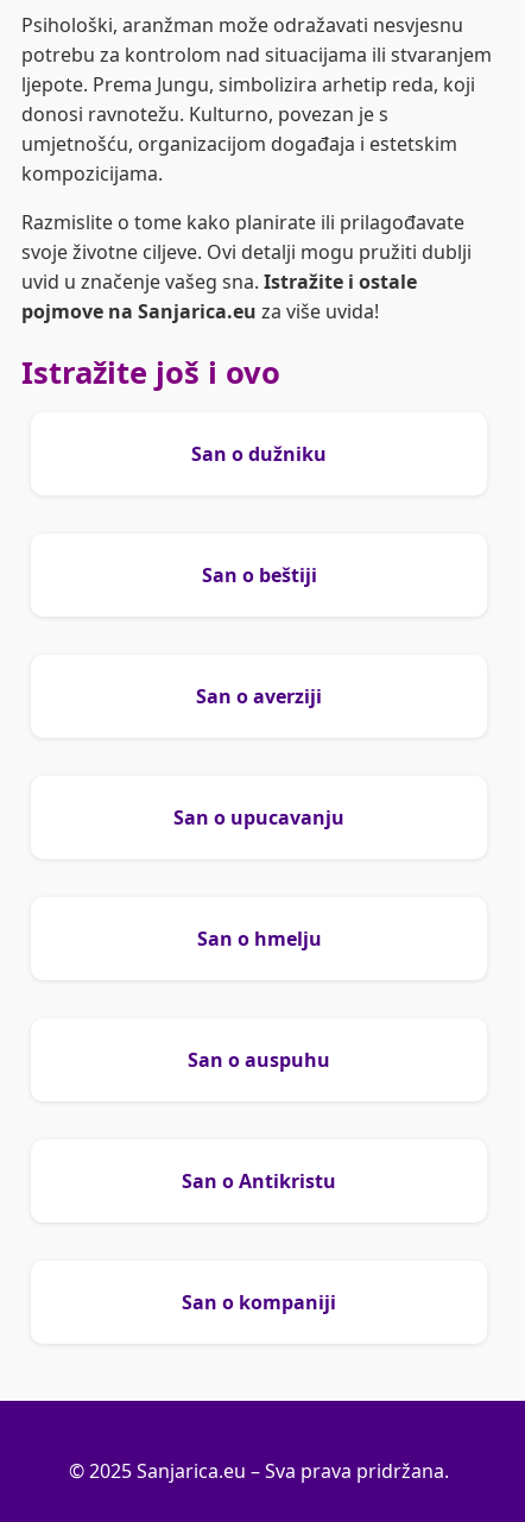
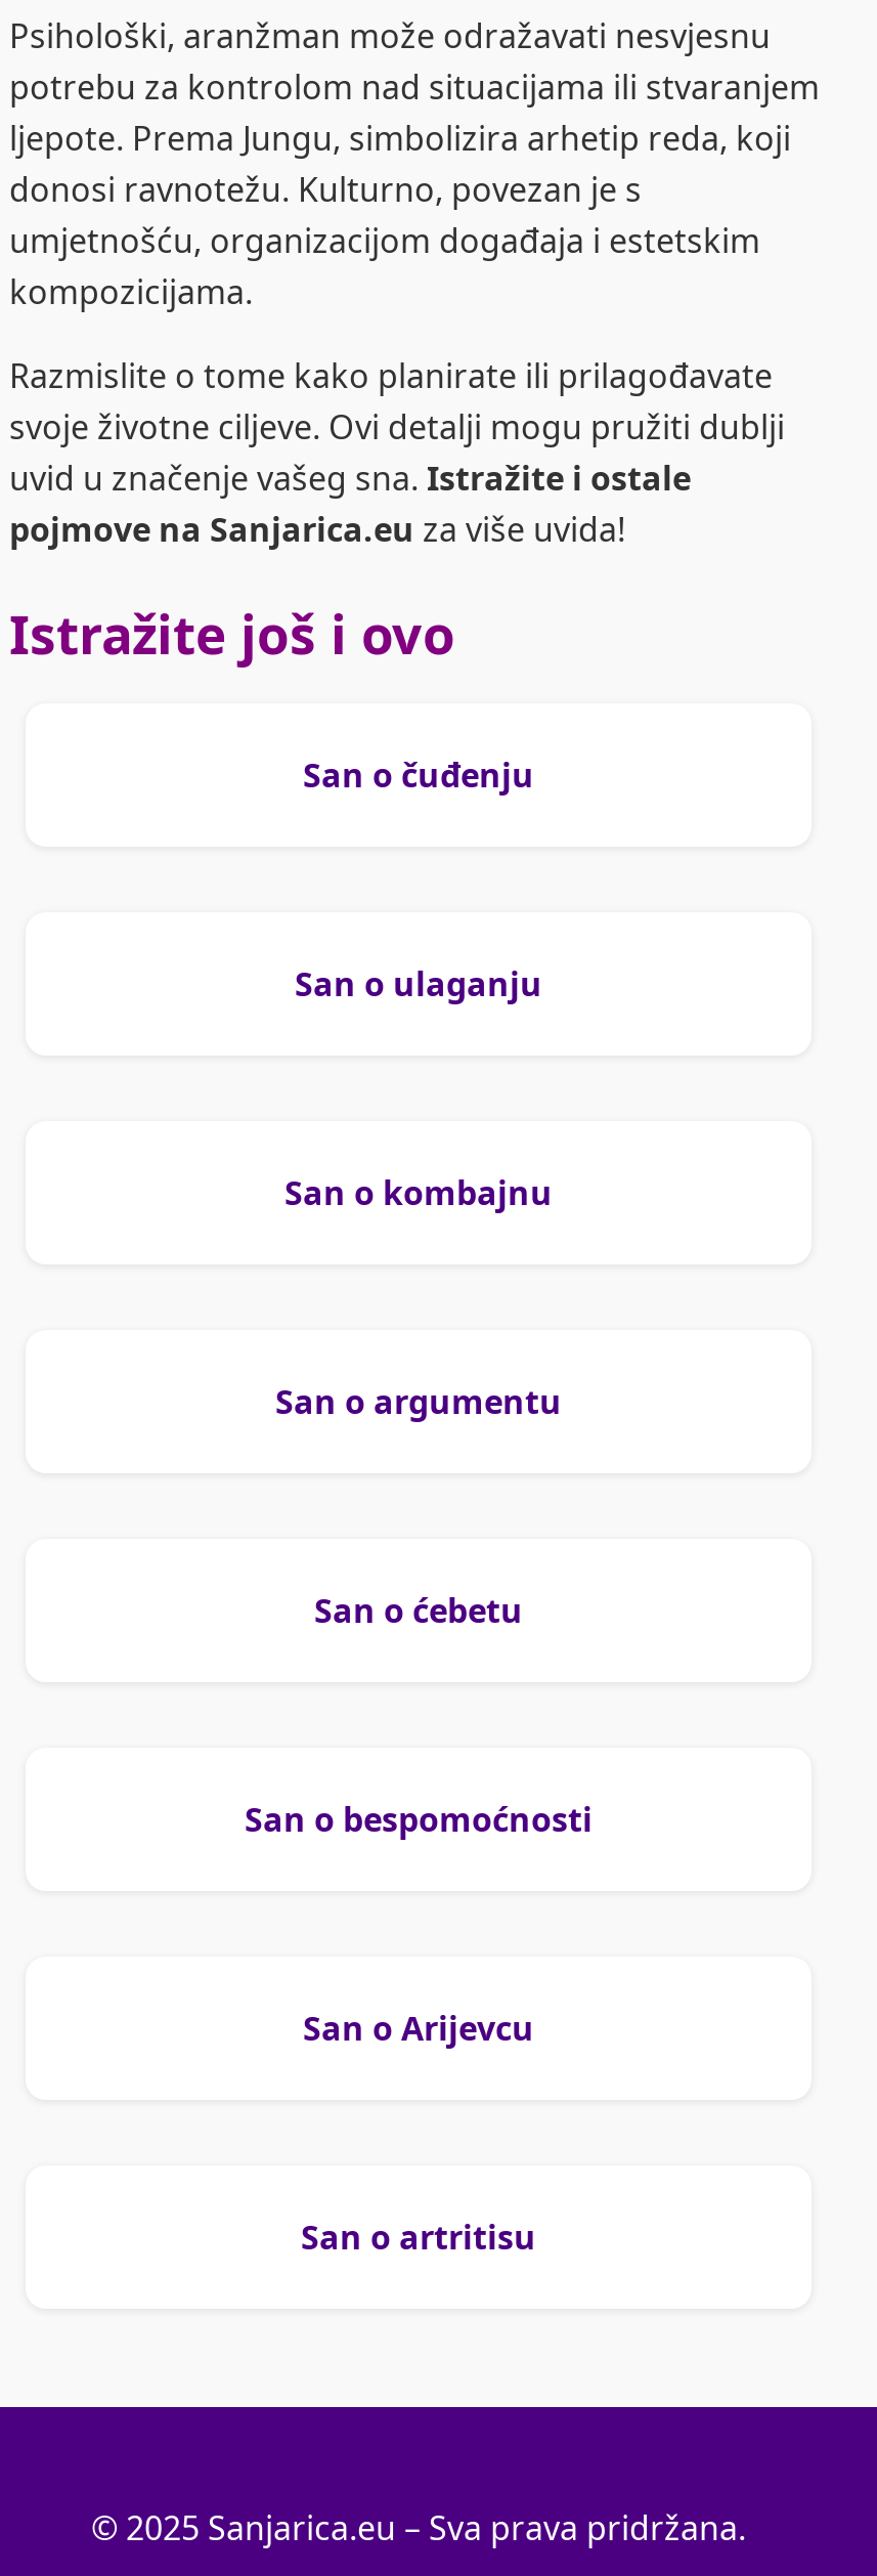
- San o dužniku
+ San o čuđenju

- San o beštiji
+ San o ulaganju

- San o averziji
+ San o kombajnu

- San o upucavanju
+ San o argumentu

- San o hmelju
+ San o ćebetu

- San o auspuhu
+ San o bespomoćnosti

- San o Antikristu
+ San o Arijevcu

- San o kompaniji
+ San o artritisu
